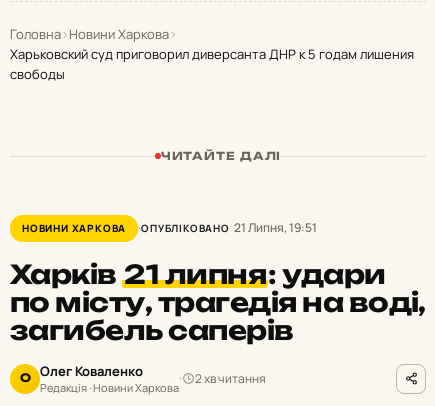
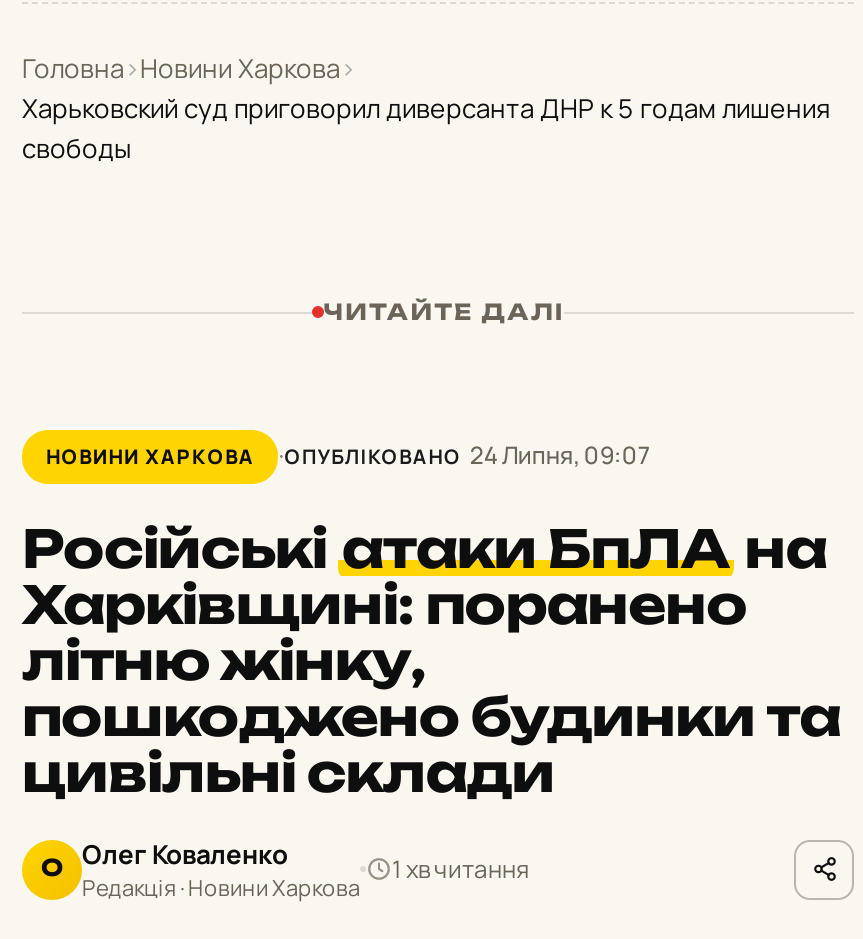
- ОПУБЛІКОВАНО 21 Липня, 19:51
+ ОПУБЛІКОВАНО 24 Липня, 09:07

- Харків 21 липня : удари
- по місту, трагедія на воді,
- загибель саперів
+ Російські атаки БпЛА на
+ Харківщині: поранено
+ літню жінку,
+ пошкоджено будинки та
+ цивільні склади

- 2 хв читання
+ 1 хв читання
